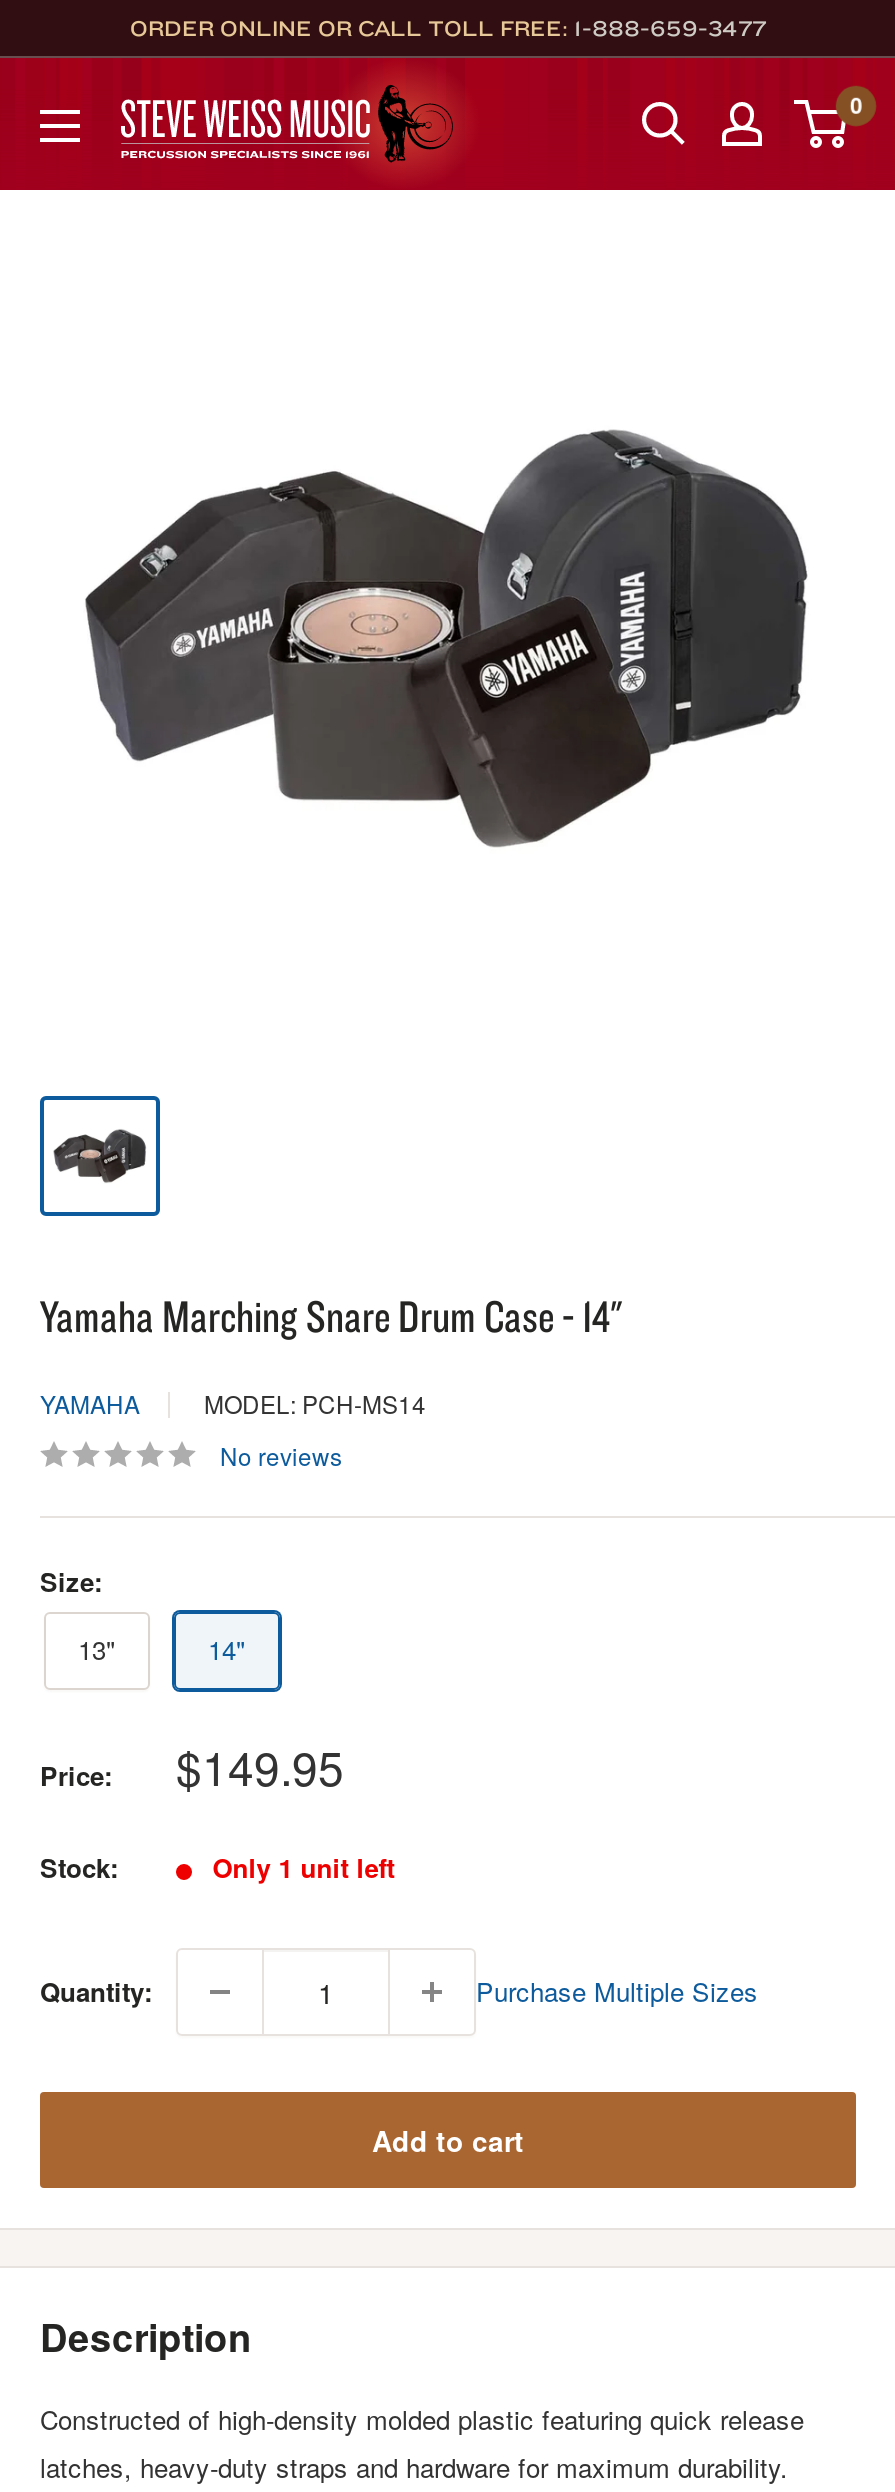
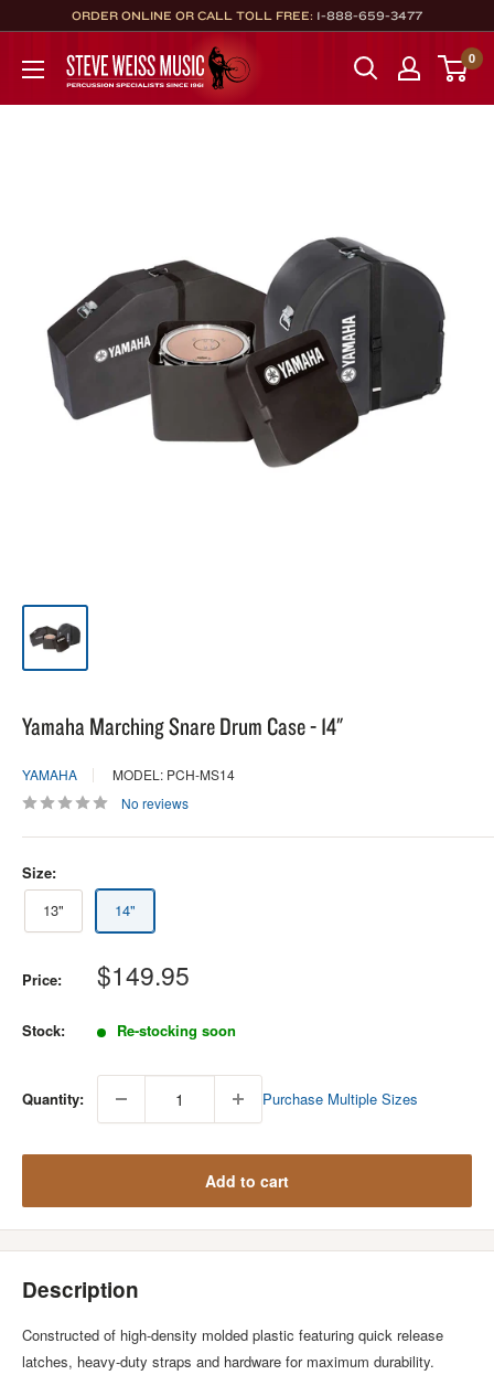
- Only 1 unit left
+ Re-stocking soon
